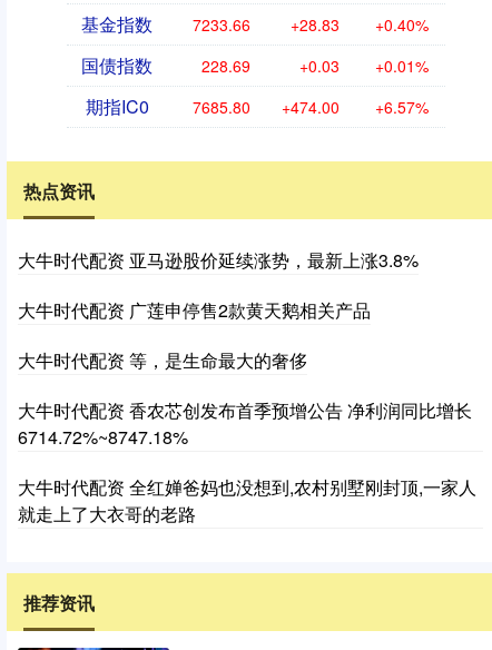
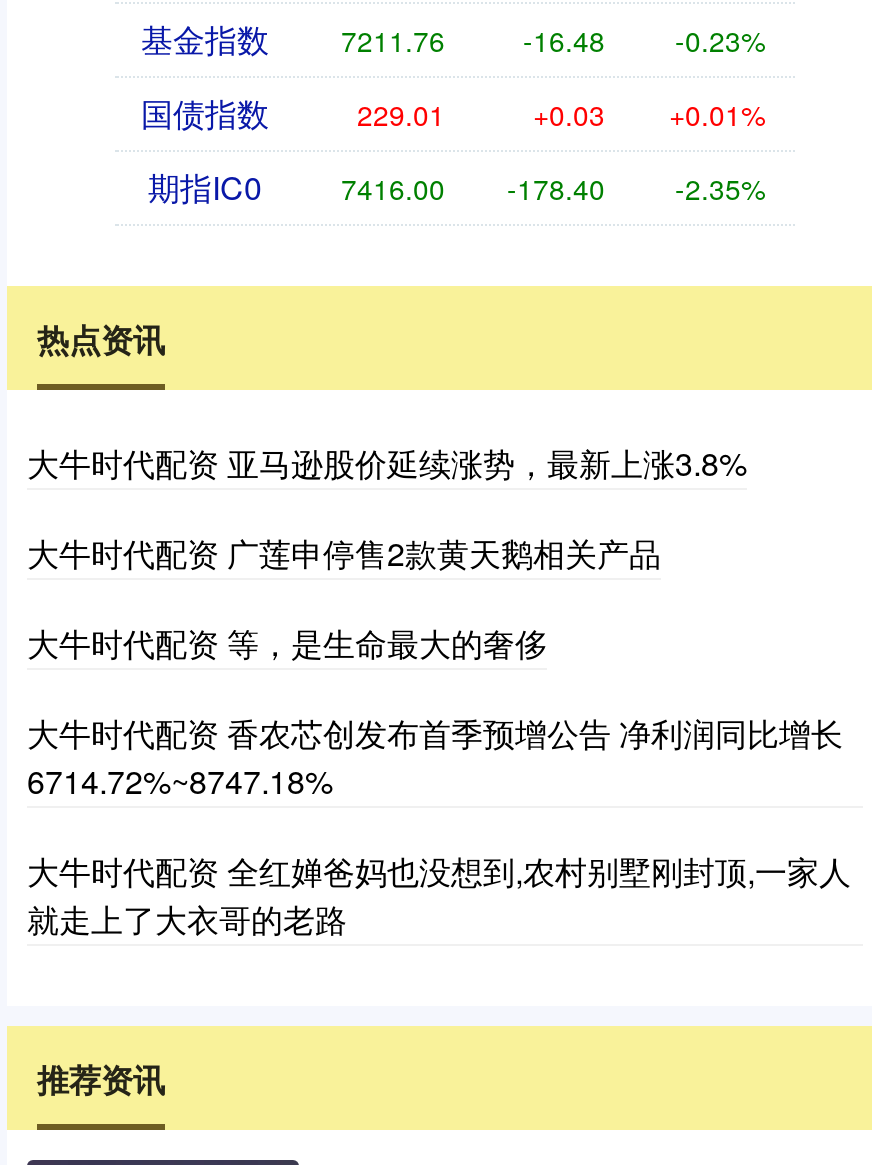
- 7233.66
+ 7211.76

- +28.83
+ -16.48

- +0.40%
+ -0.23%

- 228.69
+ 229.01

- 7685.80
+ 7416.00

- +474.00
+ -178.40

- +6.57%
+ -2.35%
